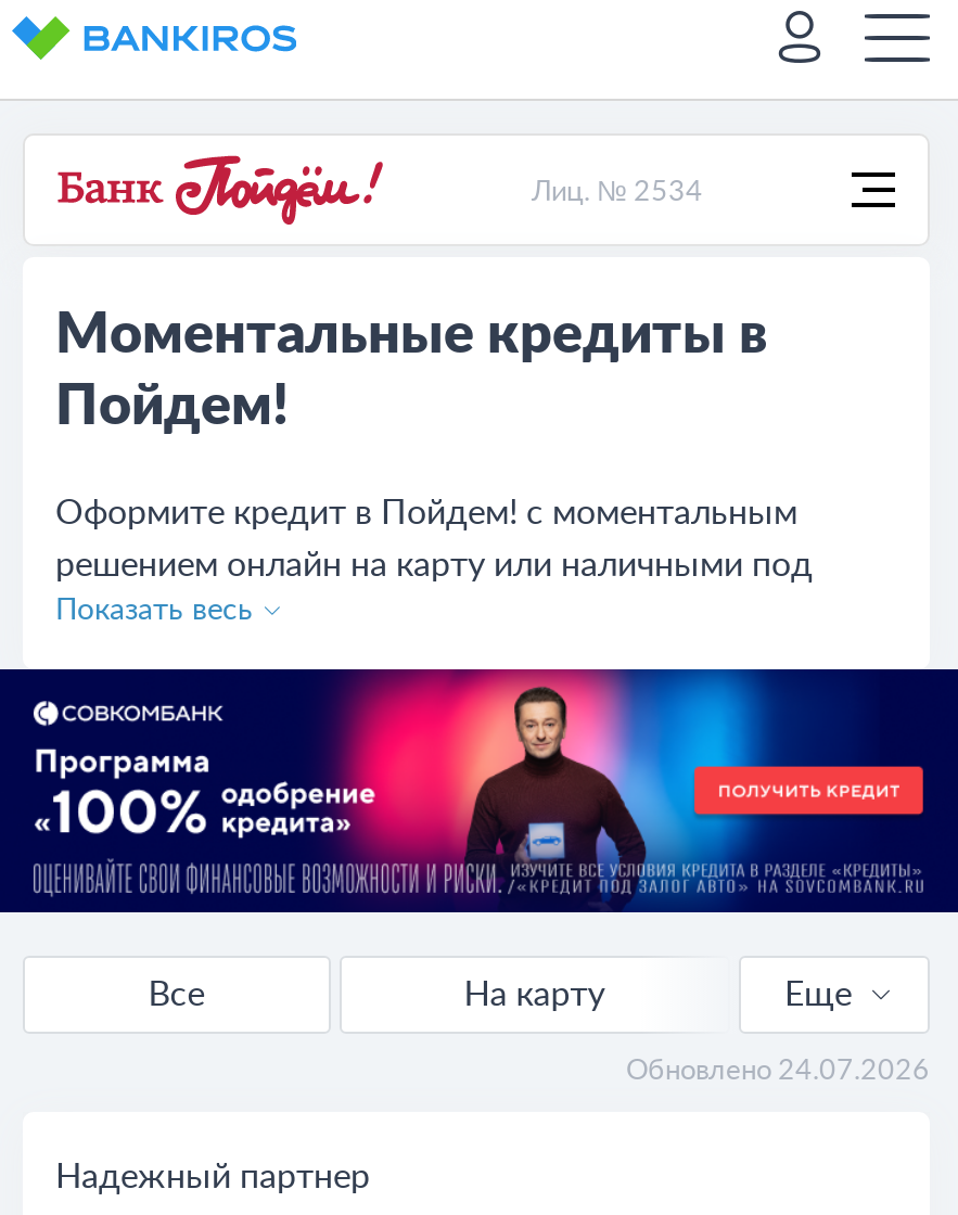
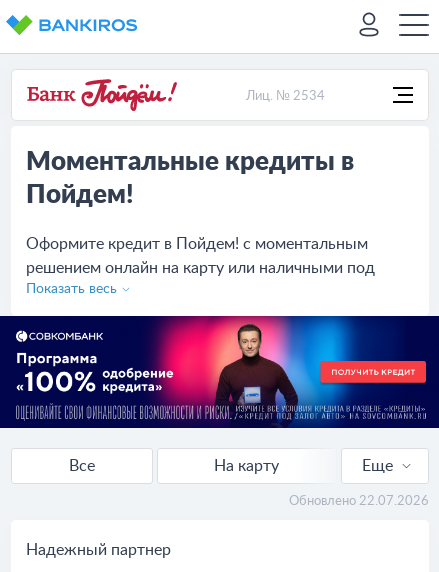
- Обновлено 24.07.2026
+ Обновлено 22.07.2026
